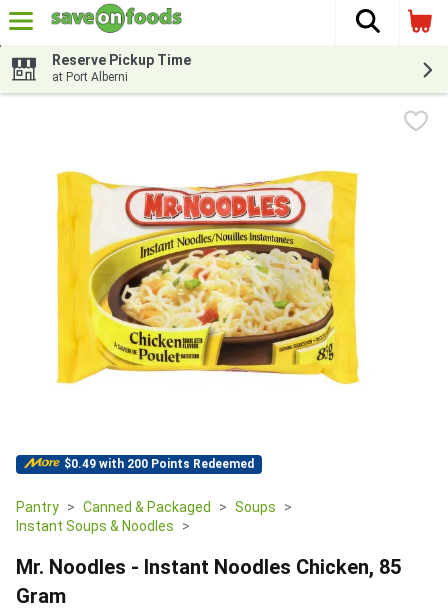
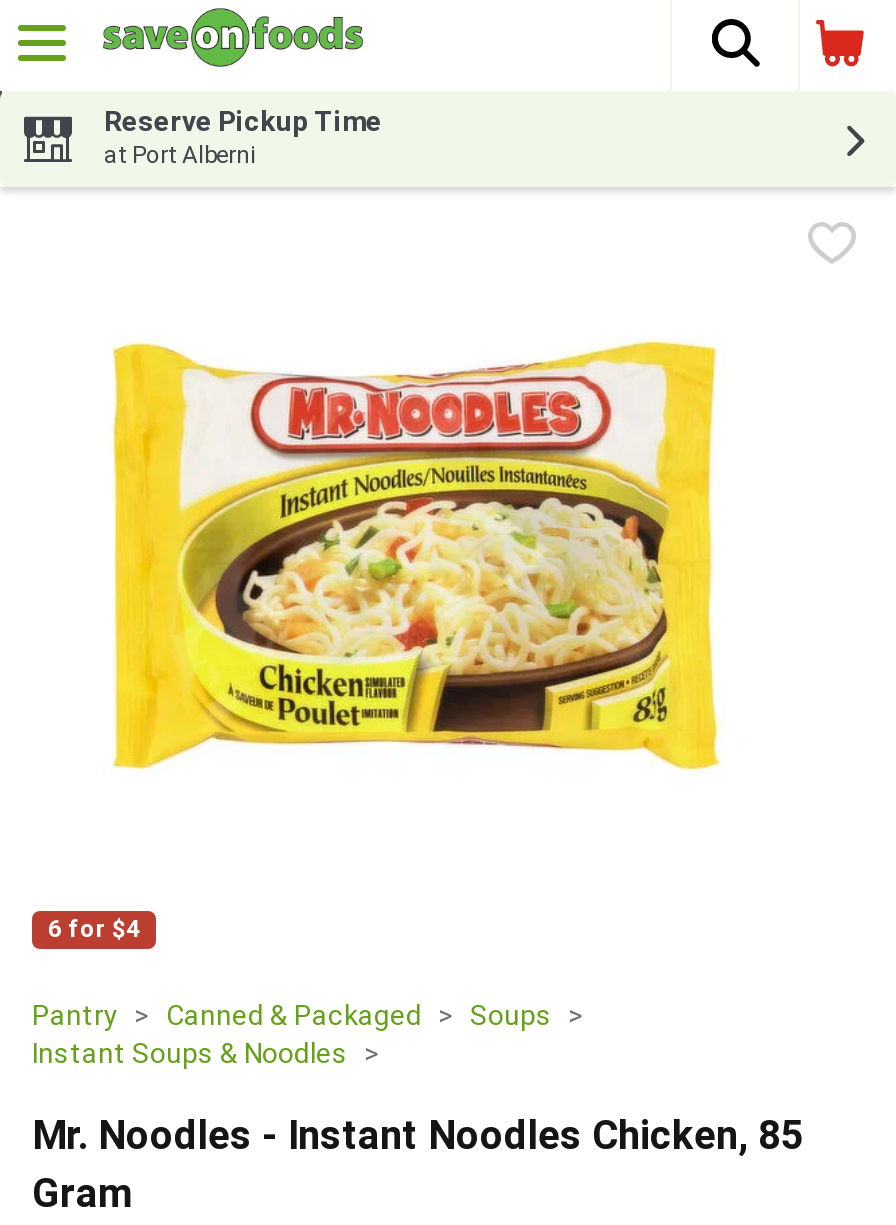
- $0.49 with 200 Points Redeemed
+ 6 for $4
